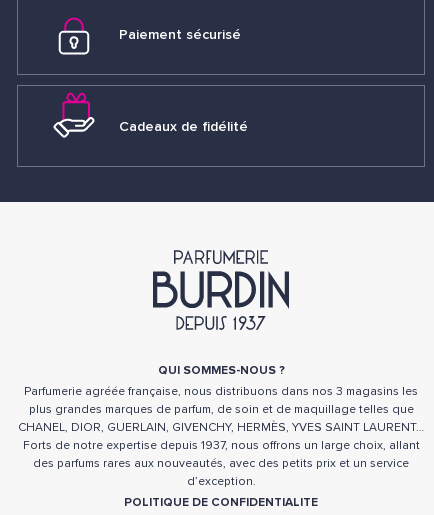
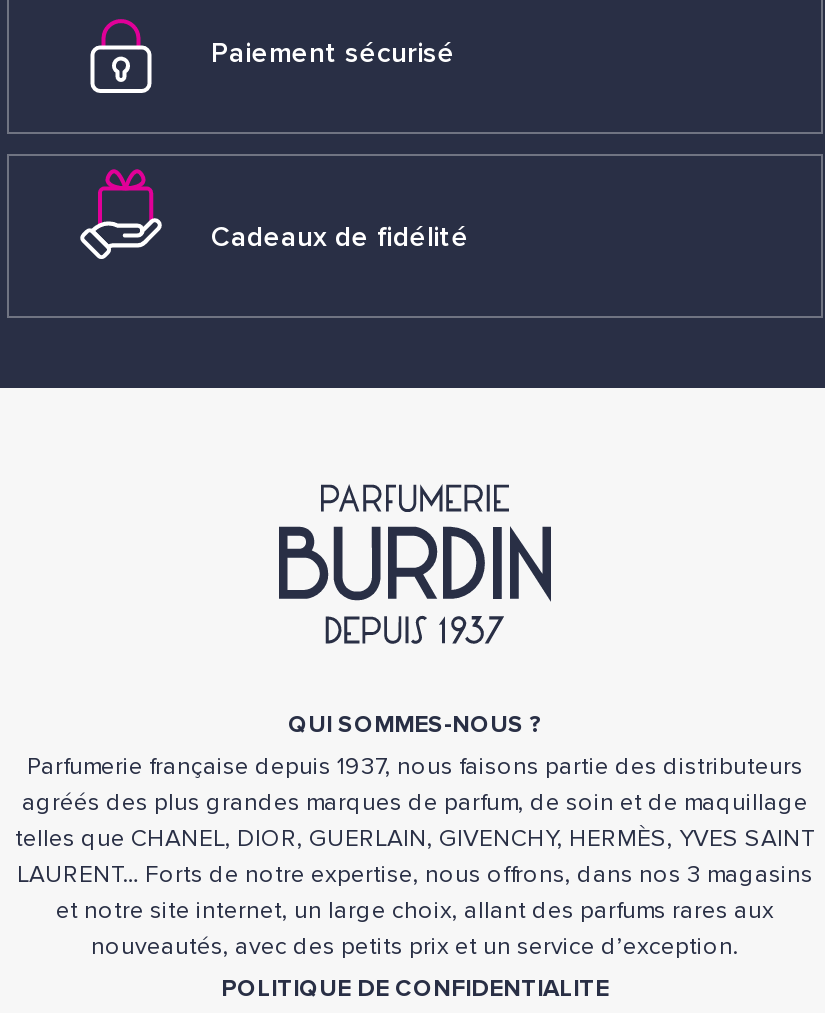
- Parfumerie agréée française, nous distribuons dans nos 3 magasins les
- plus grandes marques de parfum, de soin et de maquillage telles que
- CHANEL, DIOR, GUERLAIN, GIVENCHY, HERMÈS, YVES SAINT LAURENT…
- Forts de notre expertise depuis 1937, nous offrons un large choix, allant
- des parfums rares aux nouveautés, avec des petits prix et un service
- d’exception.
+ Parfumerie française depuis 1937, nous faisons partie des distributeurs
+ agréés des plus grandes marques de parfum, de soin et de maquillage
+ telles que CHANEL, DIOR, GUERLAIN, GIVENCHY, HERMÈS, YVES SAINT
+ LAURENT… Forts de notre expertise, nous offrons, dans nos 3 magasins
+ et notre site internet, un large choix, allant des parfums rares aux
+ nouveautés, avec des petits prix et un service d’exception.
